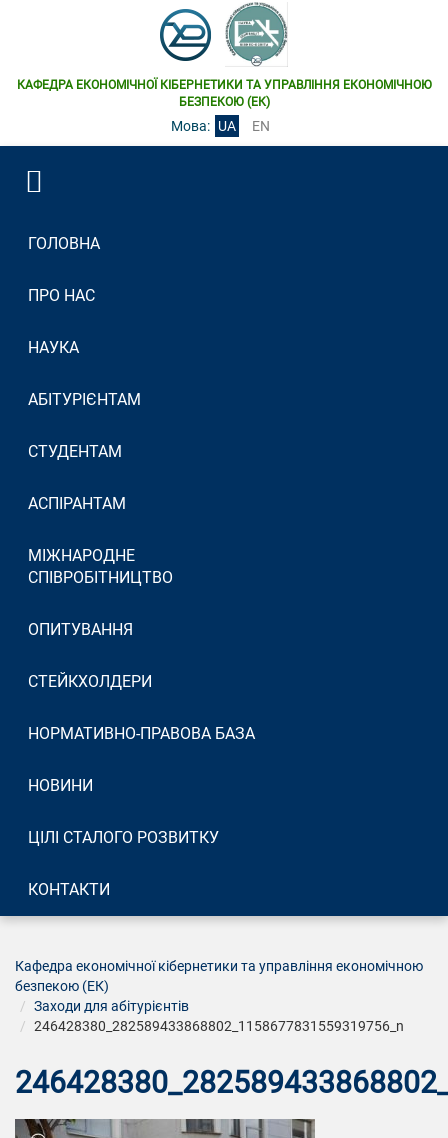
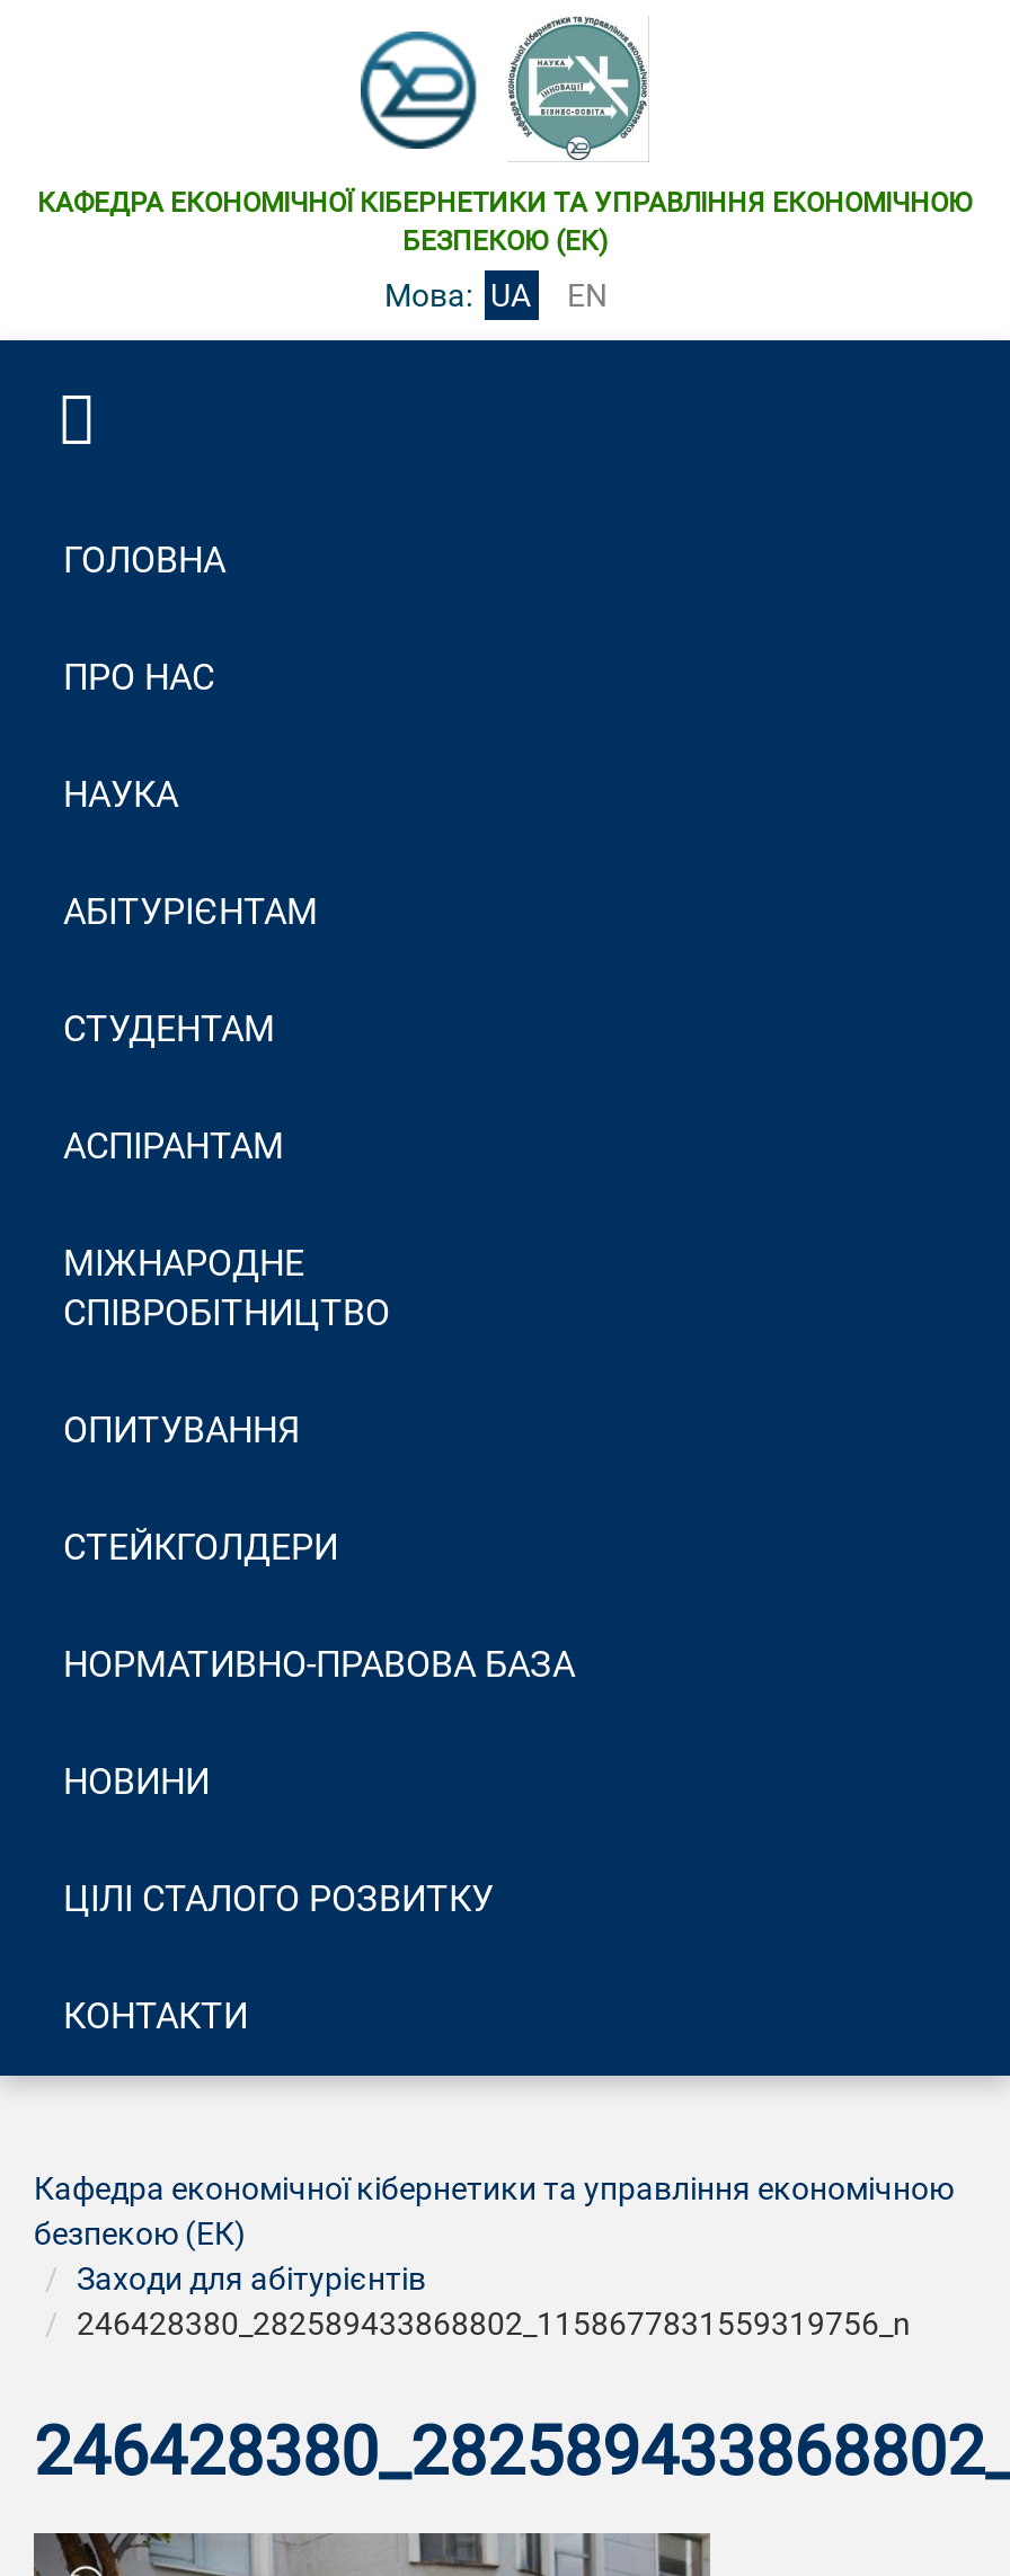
- СТЕЙКХОЛДЕРИ
+ СТЕЙКГОЛДЕРИ
